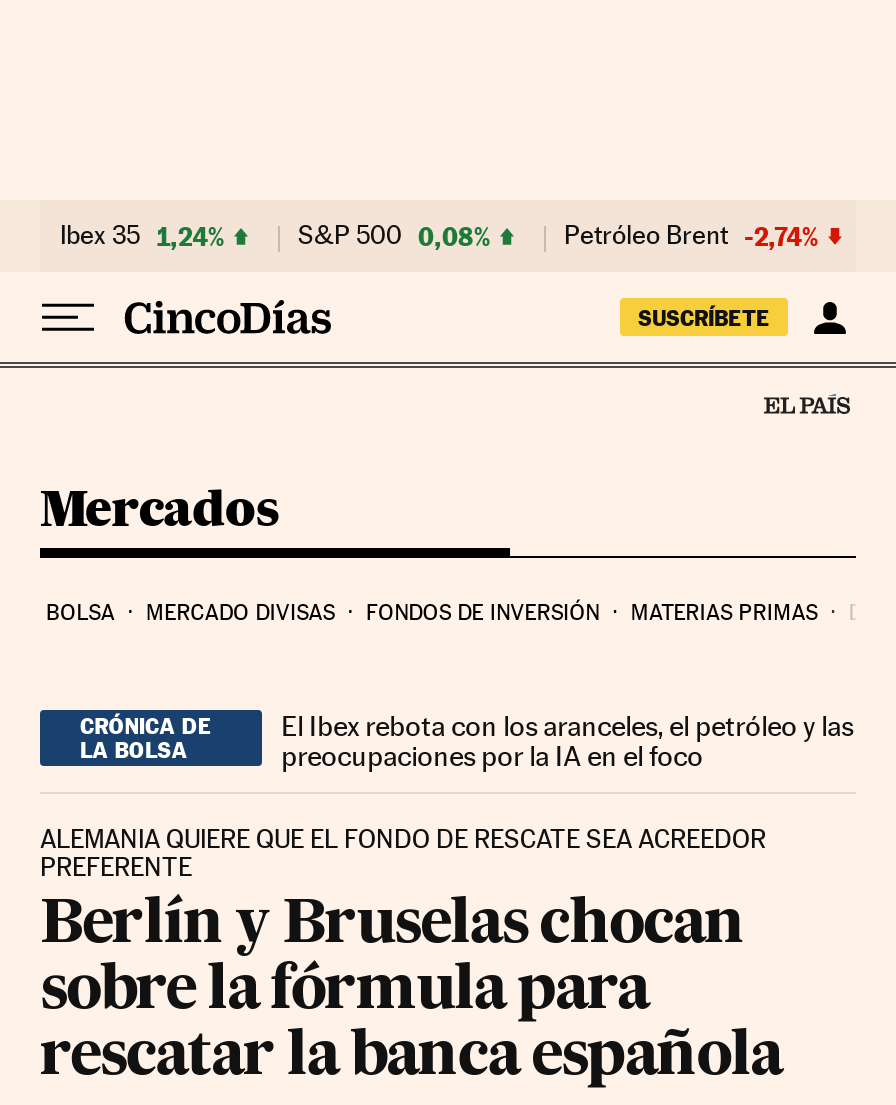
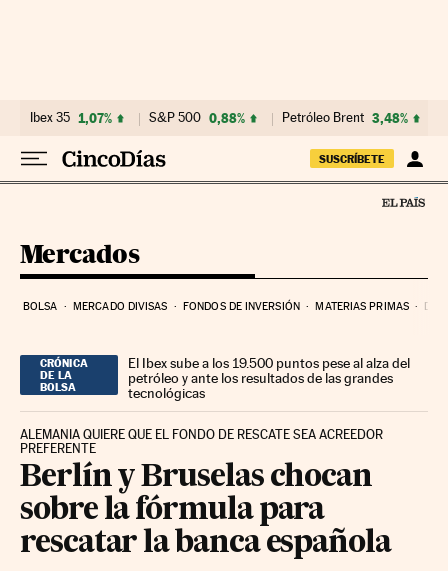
- Ibex 35 1,24%
+ Ibex 35 1,07%

- S&P 500 0,08%
+ S&P 500 0,88%

- Petróleo Brent -2,74%
+ Petróleo Brent 3,48%

- El Ibex rebota con los aranceles, el petróleo y las
- preocupaciones por la IA en el foco
+ El Ibex sube a los 19.500 puntos pese al alza del
+ petróleo y ante los resultados de las grandes
+ tecnológicas
